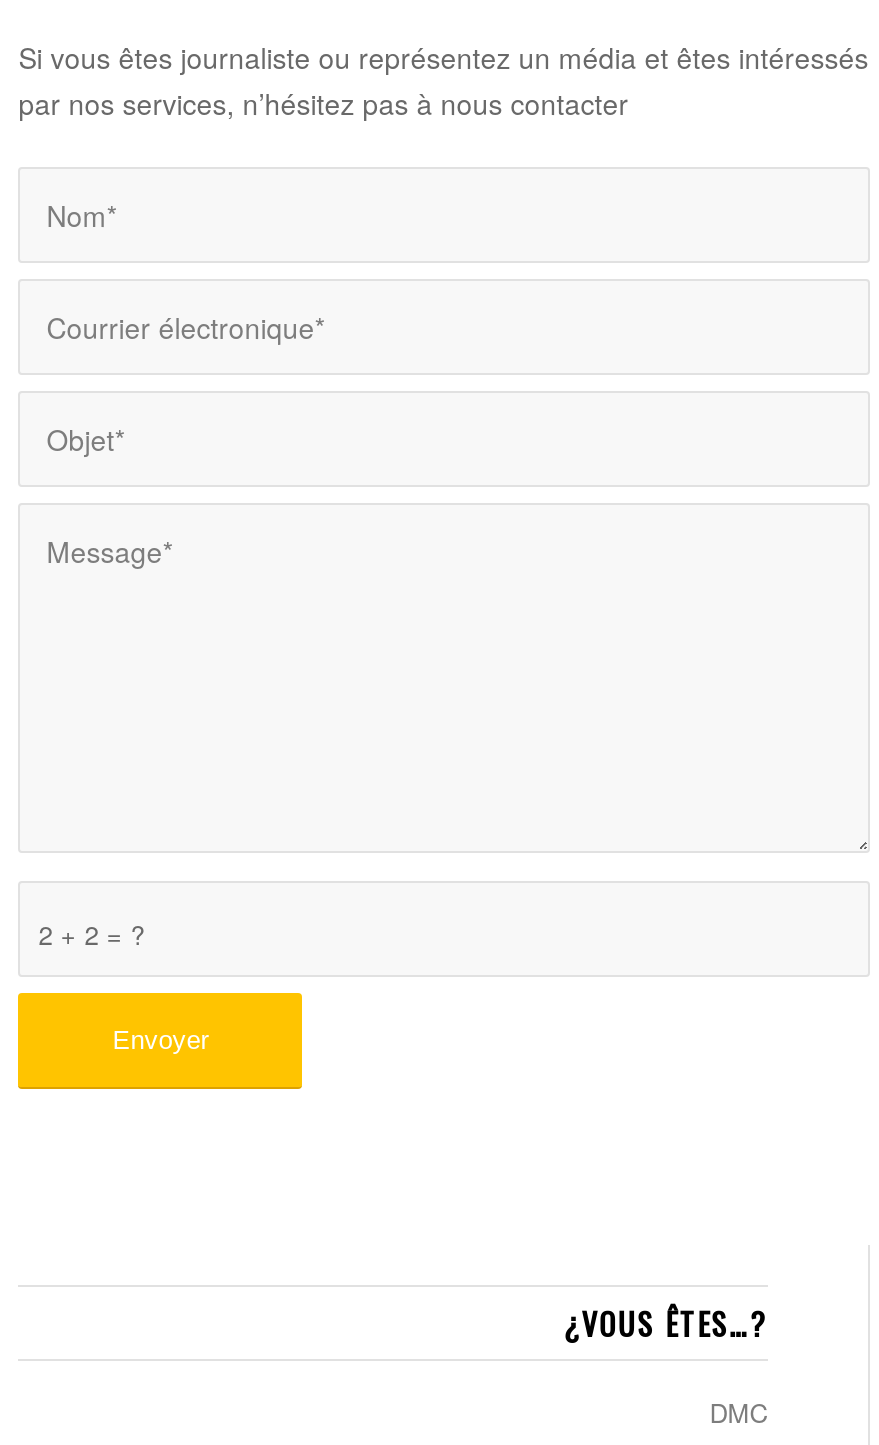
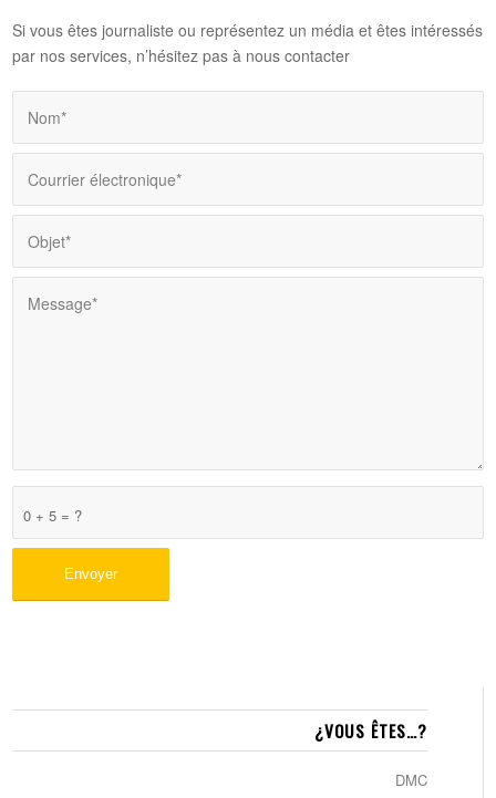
- 2 + 2 = ?
+ 0 + 5 = ?
